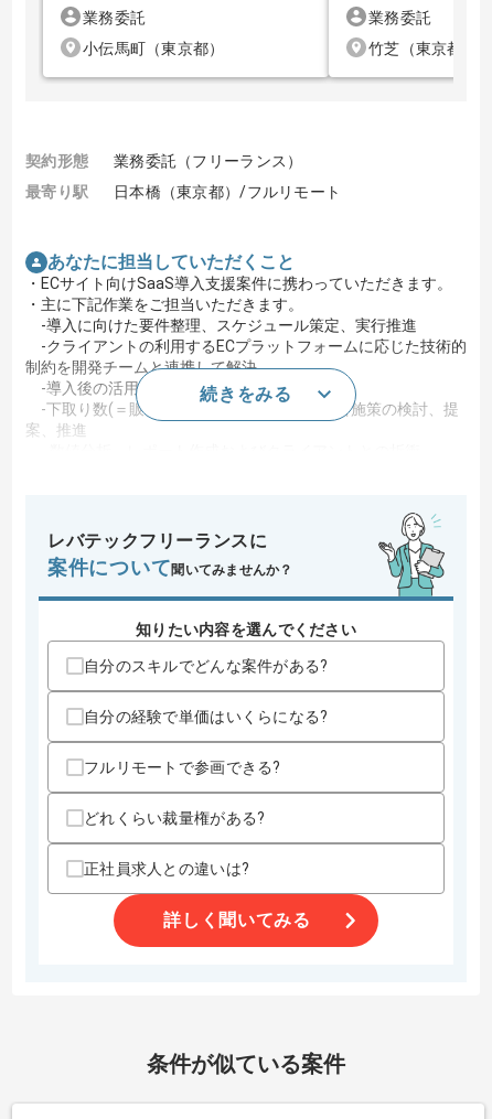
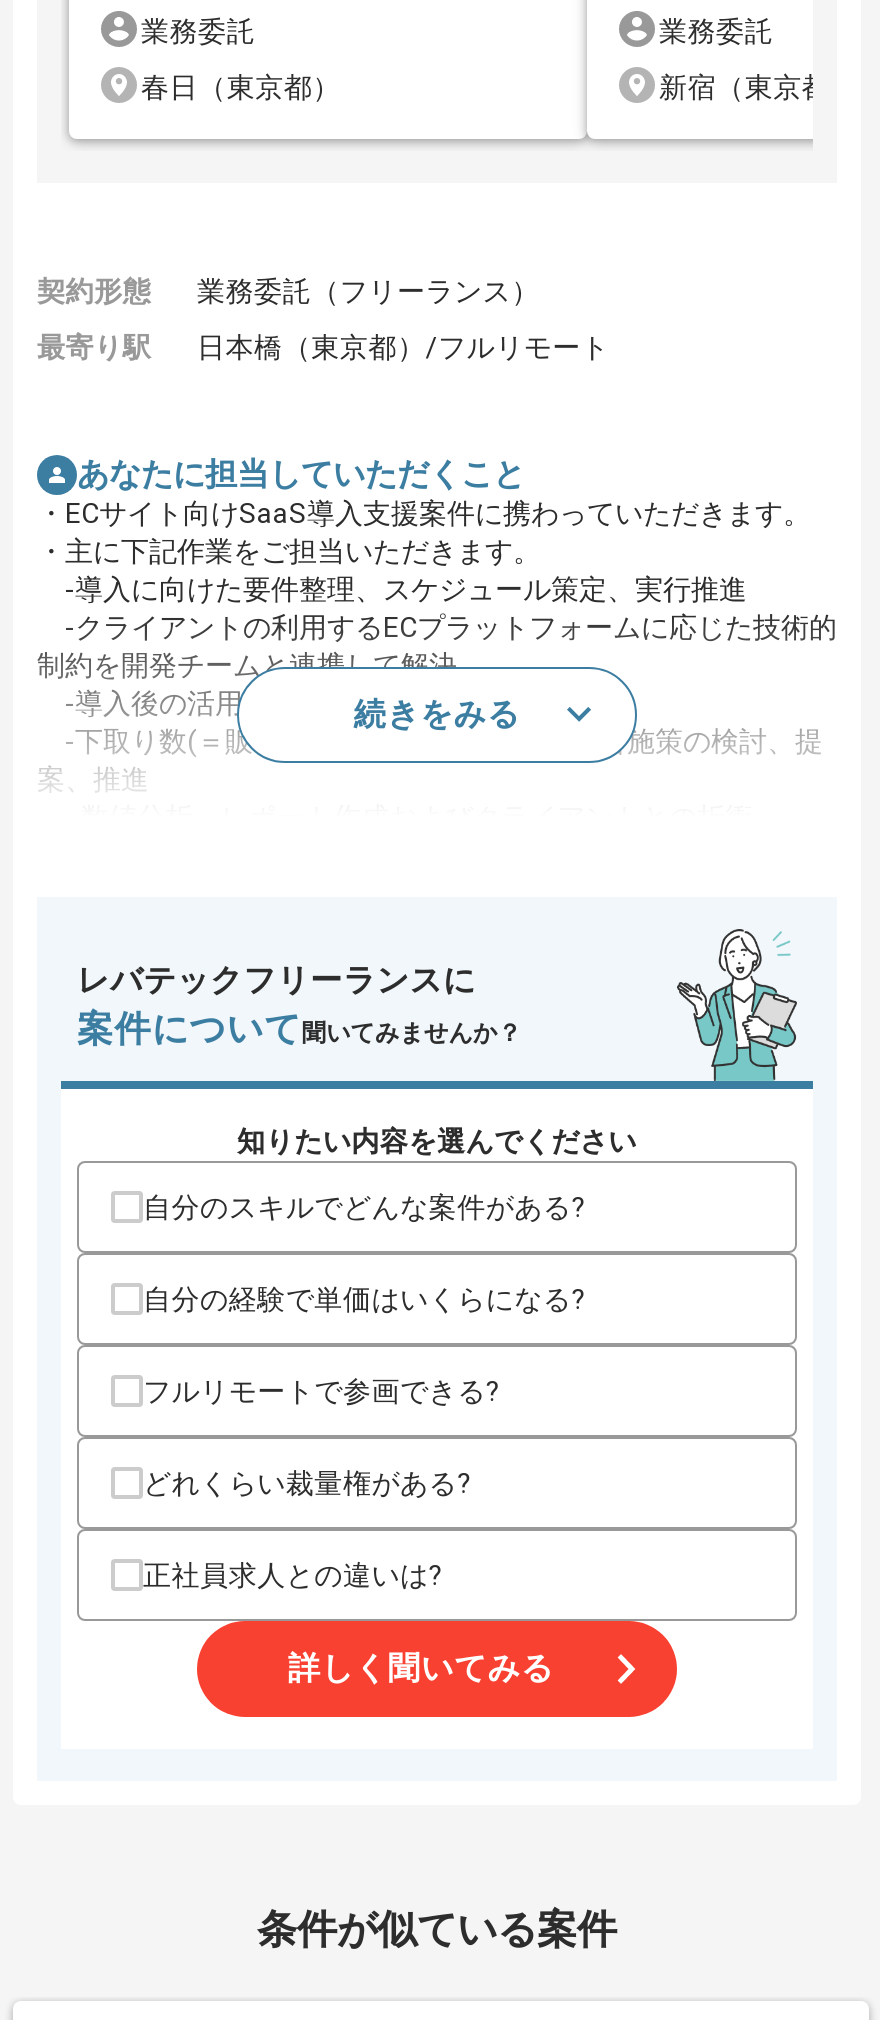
- 小伝馬町（東京都）
+ 春日（東京都）

- 竹芝（東京都）
+ 新宿（東京都）
